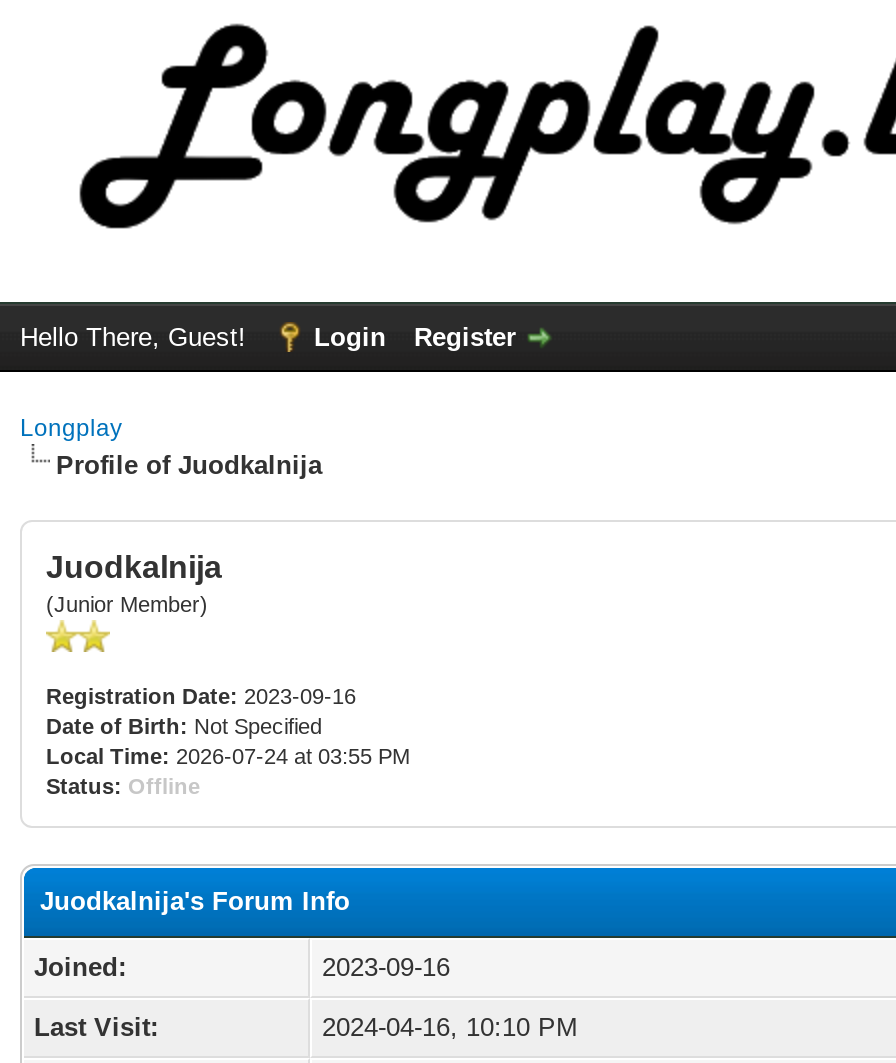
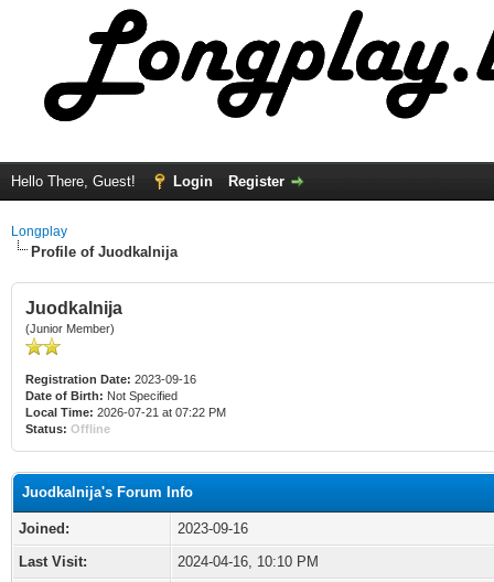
- Local Time: 2026-07-24 at 03:55 PM
+ Local Time: 2026-07-21 at 07:22 PM
